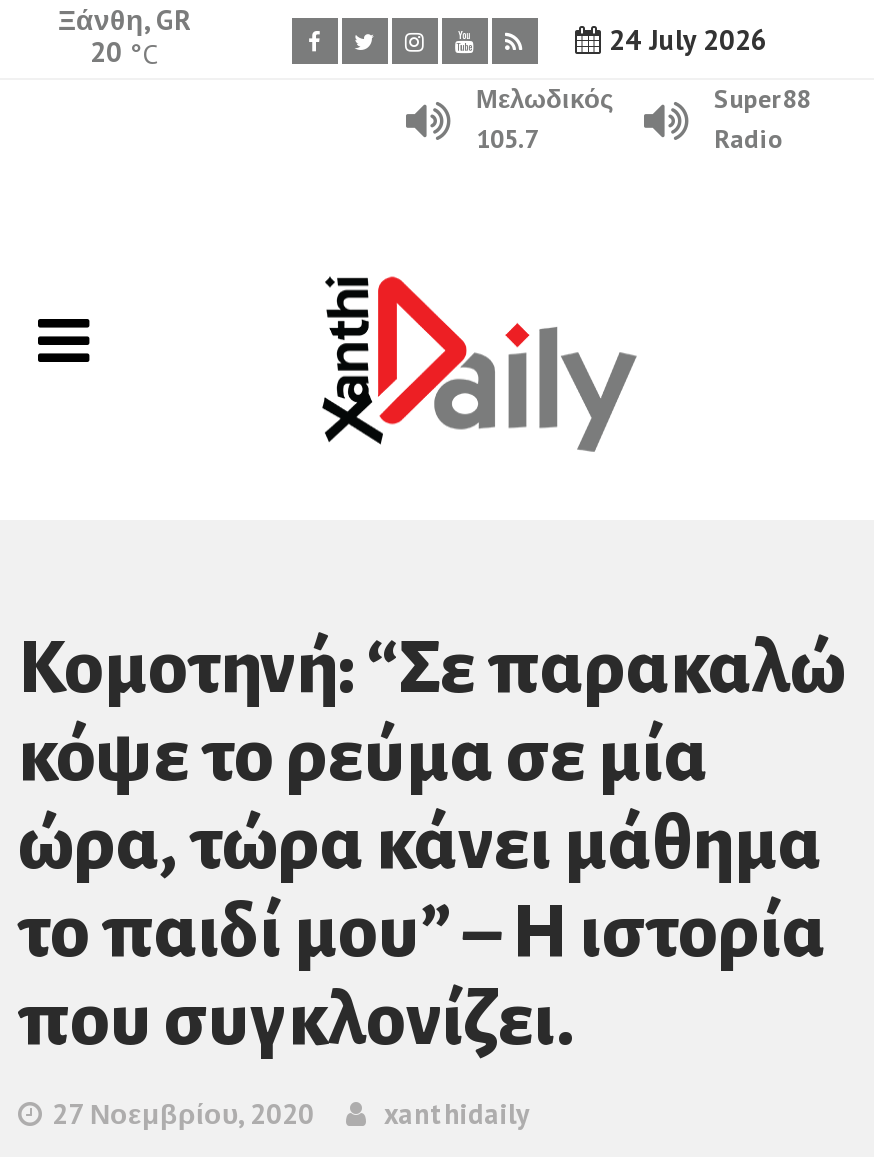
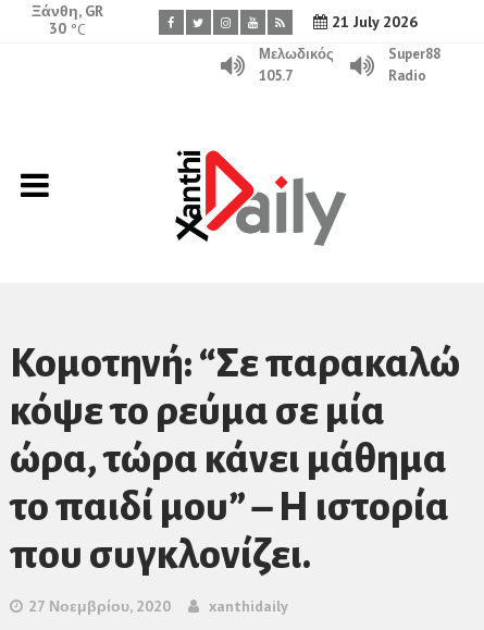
- 24 July 2026
+ 21 July 2026

- 20 °C
+ 30 °C
